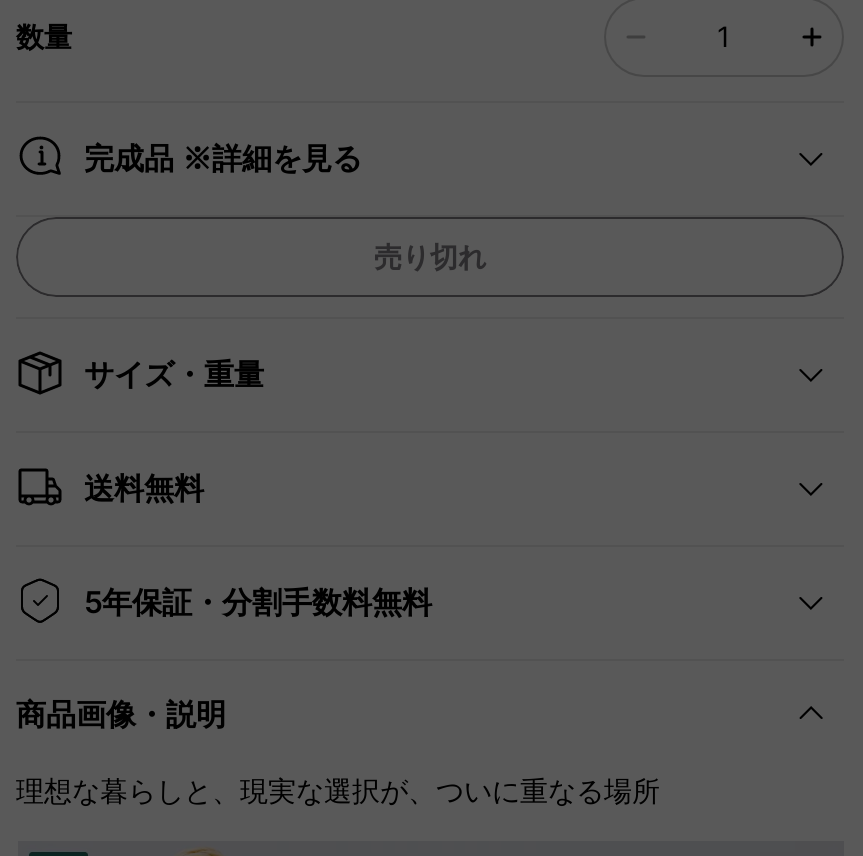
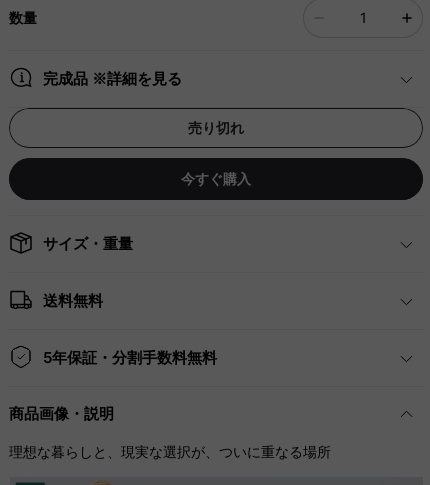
+ 今すぐ購入
